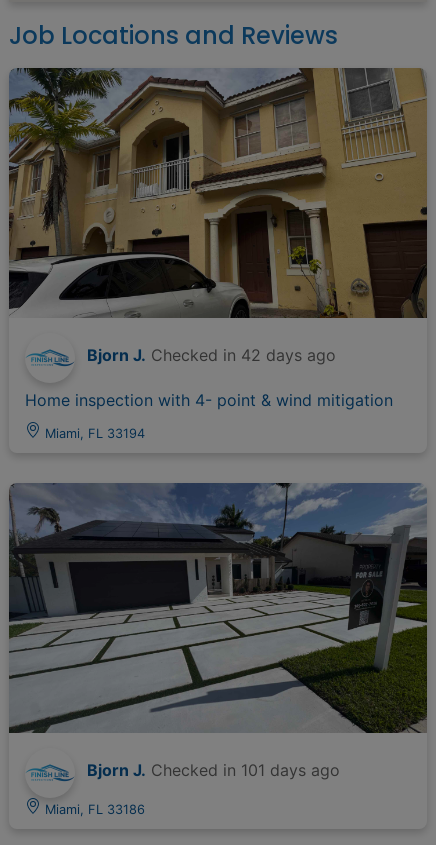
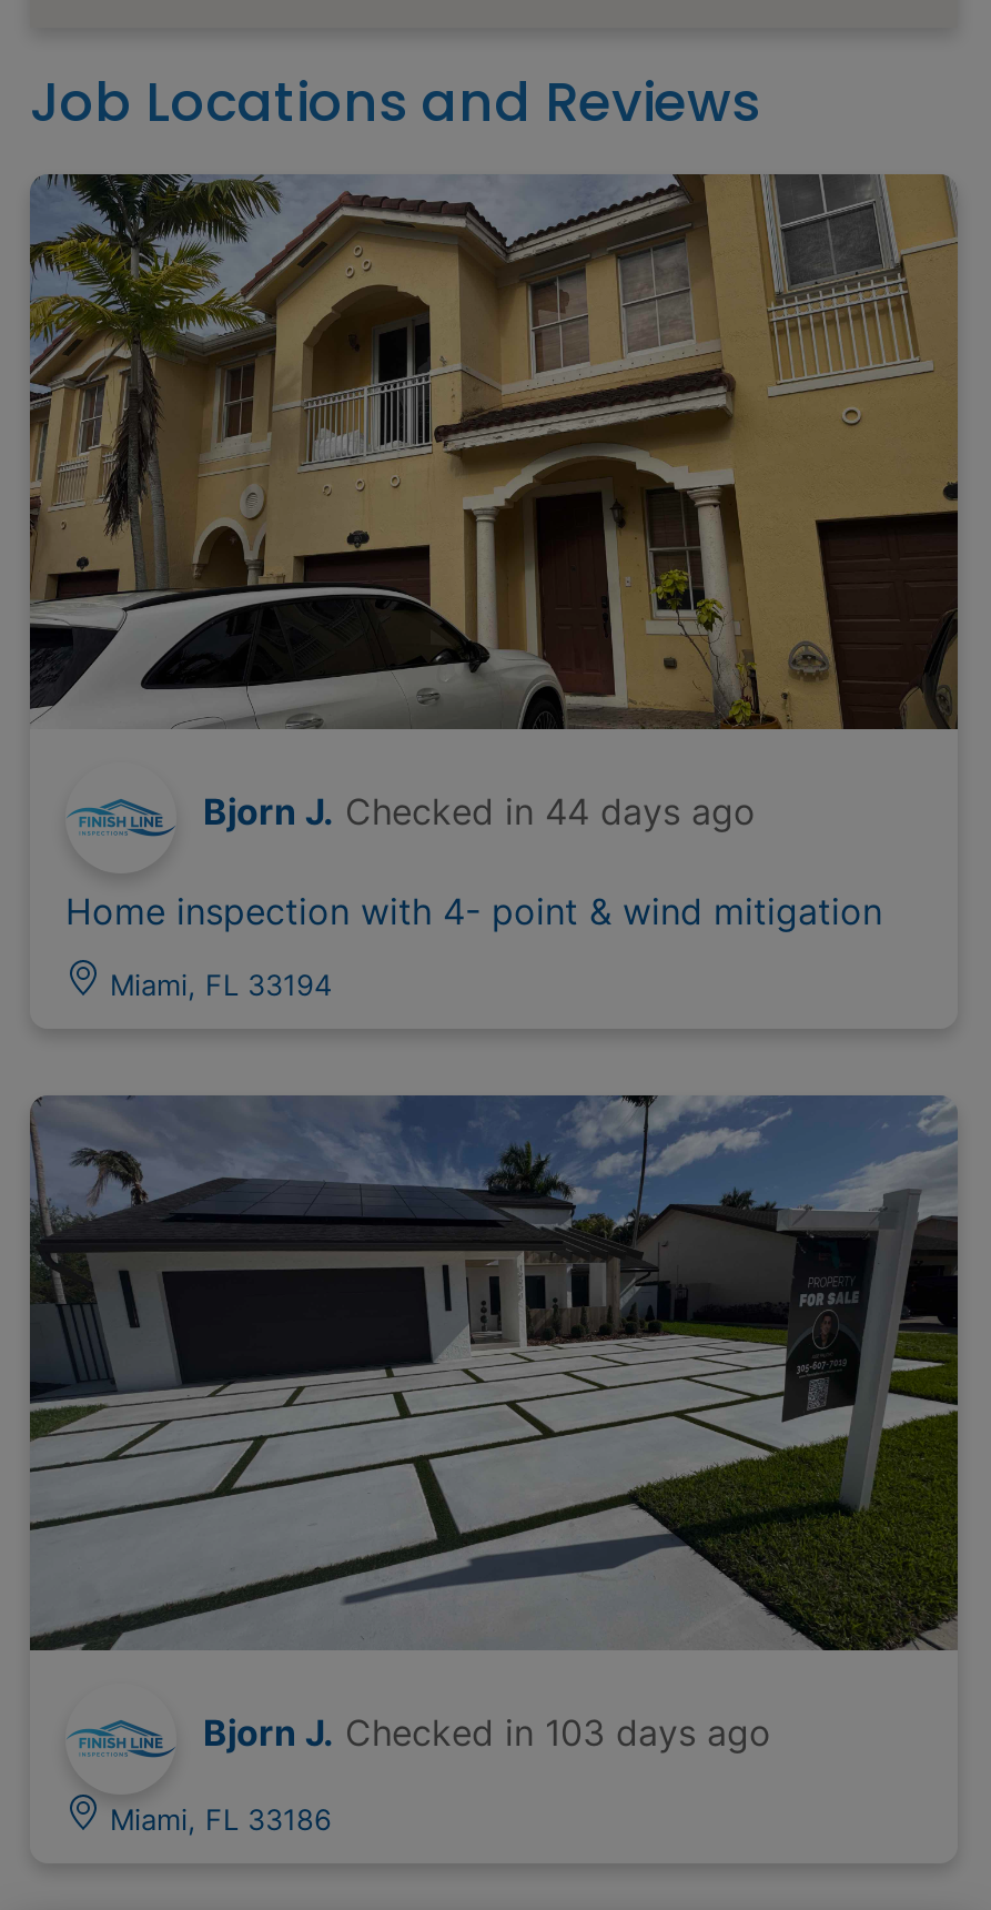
- Bjorn J. Checked in 42 days ago
+ Bjorn J. Checked in 44 days ago

- Bjorn J. Checked in 101 days ago
+ Bjorn J. Checked in 103 days ago
